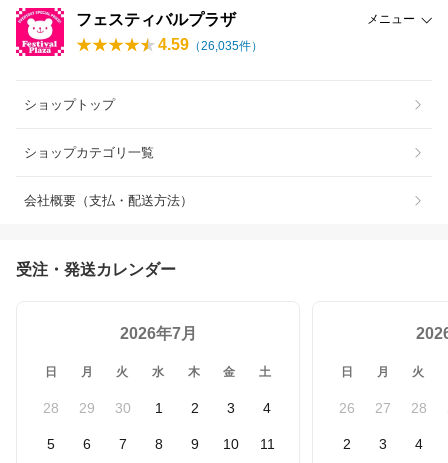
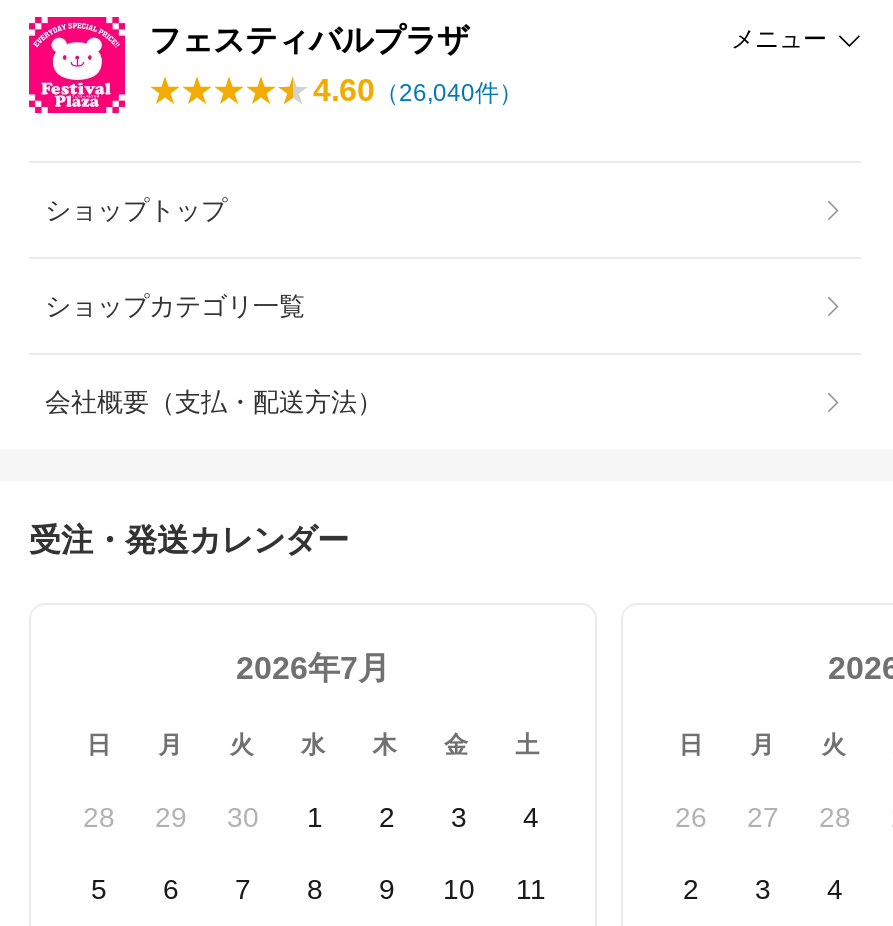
- 4.59（26,035件）
+ 4.60（26,040件）
